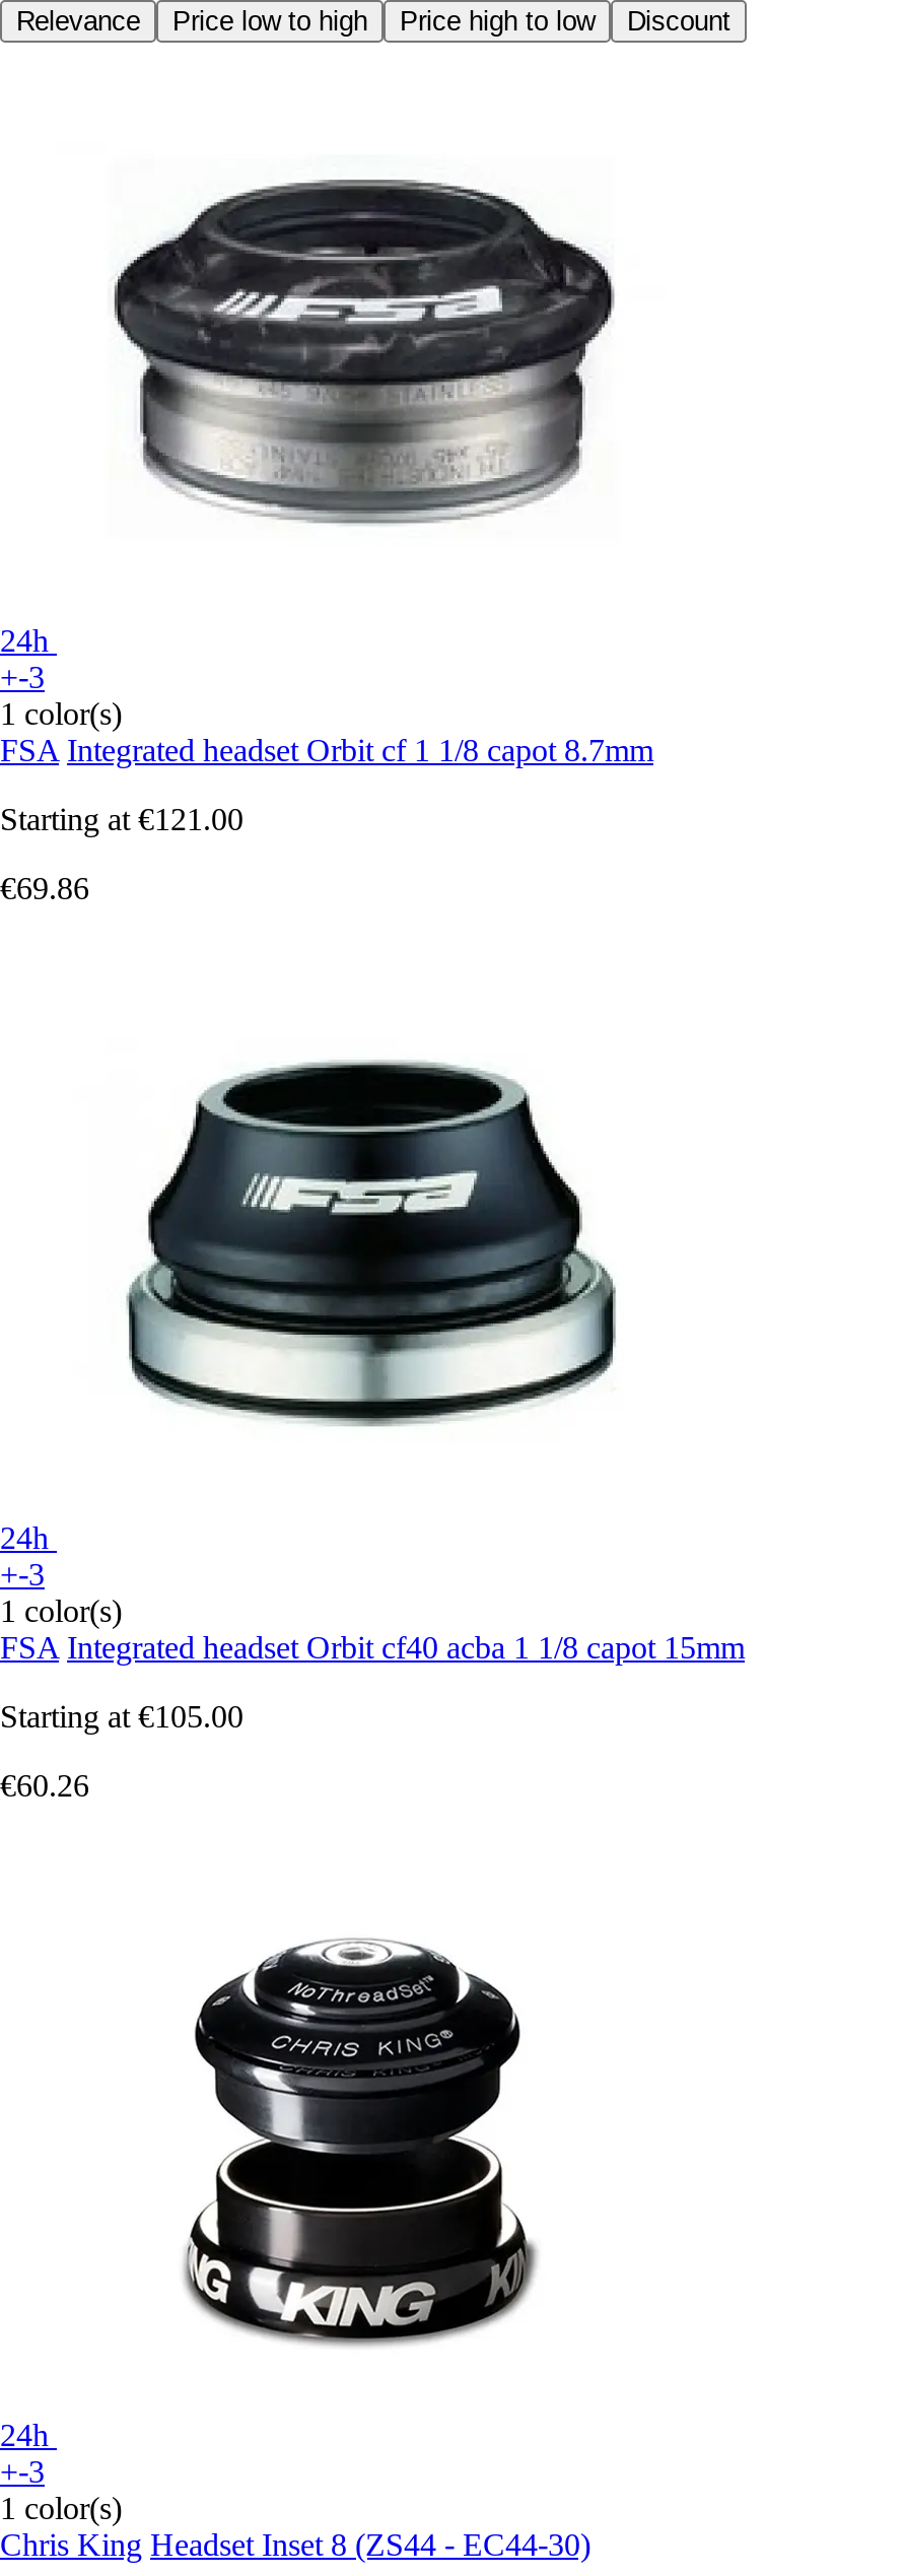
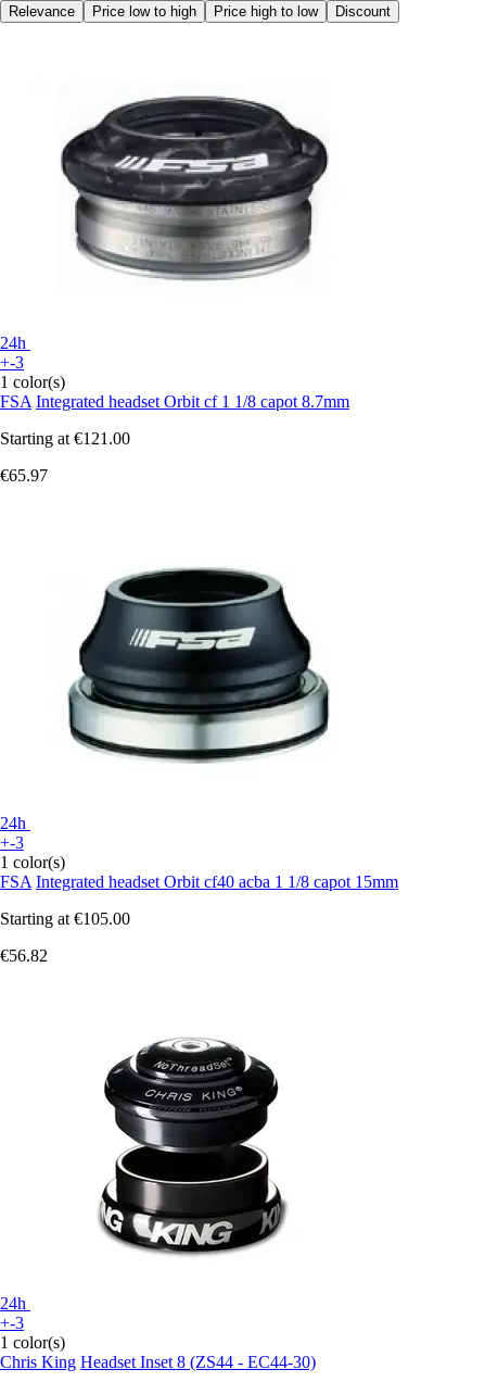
- €69.86
+ €65.97

- €60.26
+ €56.82
